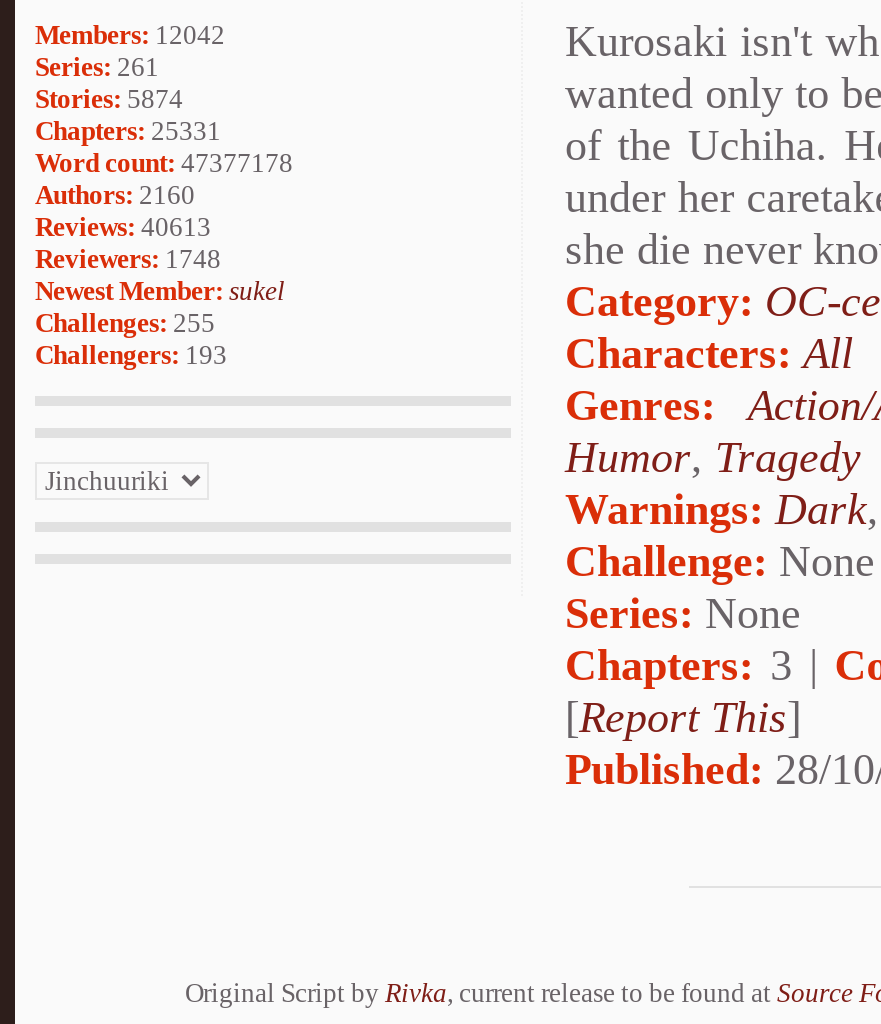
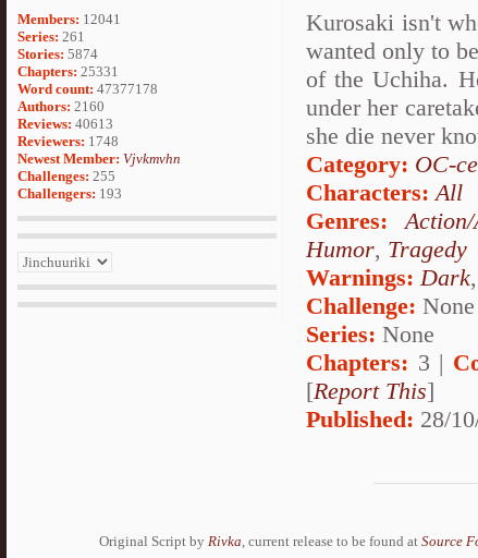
- Members: 12042
+ Members: 12041

- Newest Member: sukel
+ Newest Member: Vjvkmvhn
